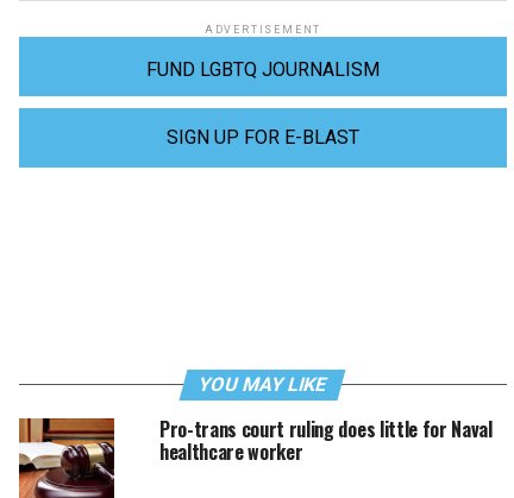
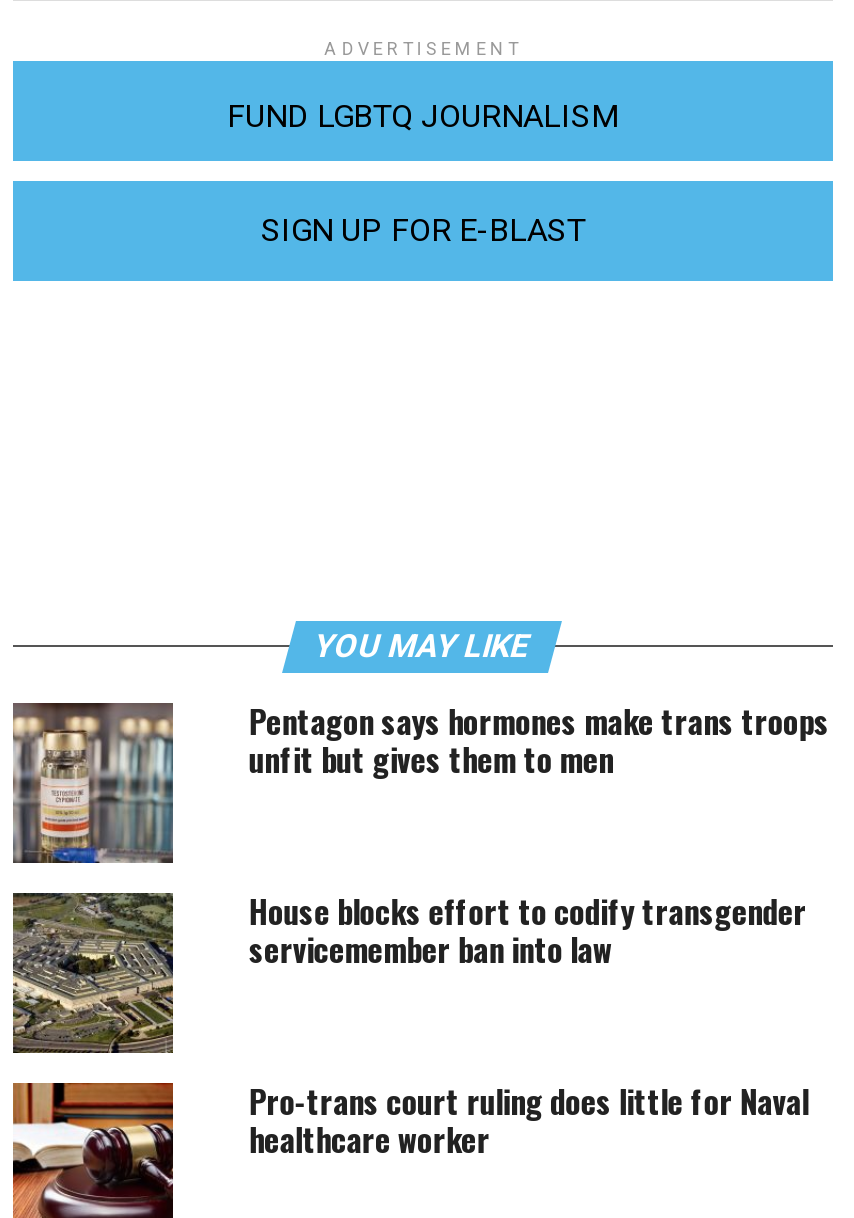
+ [image]
+ Pentagon says hormones make trans troops
+ unfit but gives them to men
+ House blocks effort to codify transgender
+ servicemember ban into law

+ [image]
